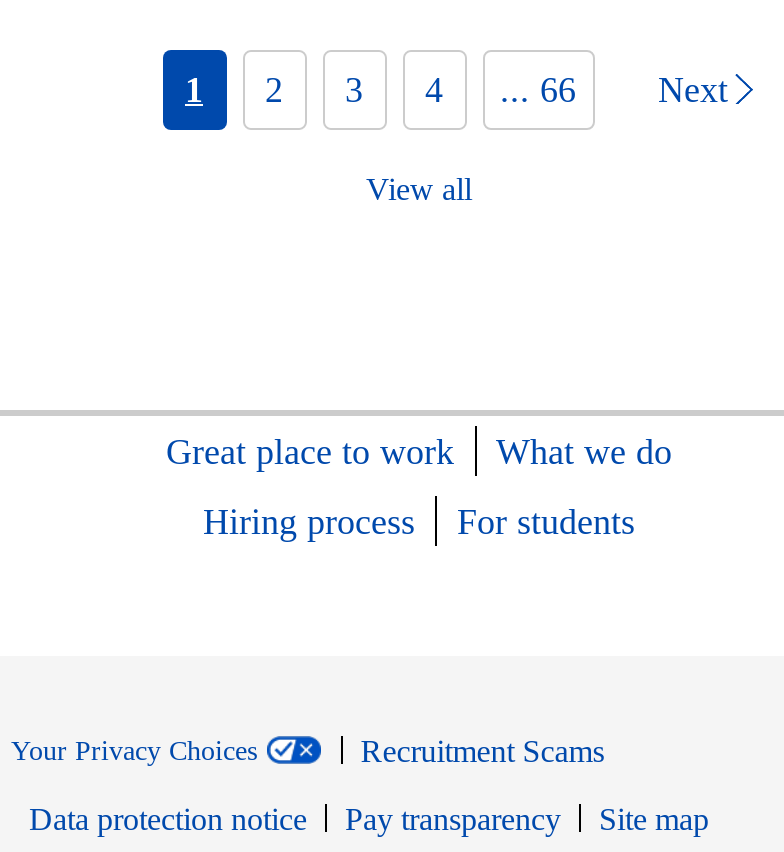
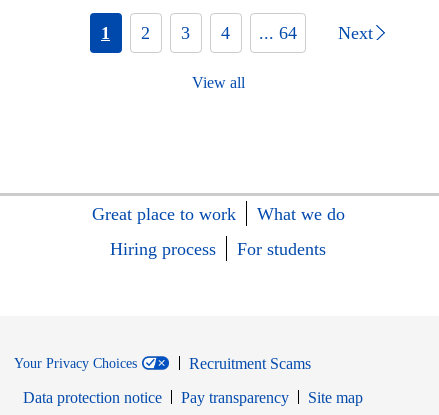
- 1 2 3 4 ... 66
+ 1 2 3 4 ... 64
